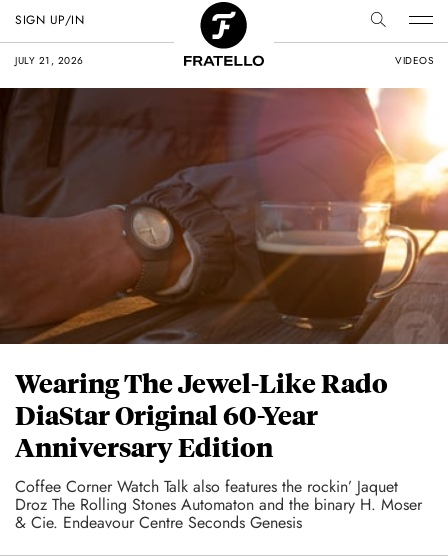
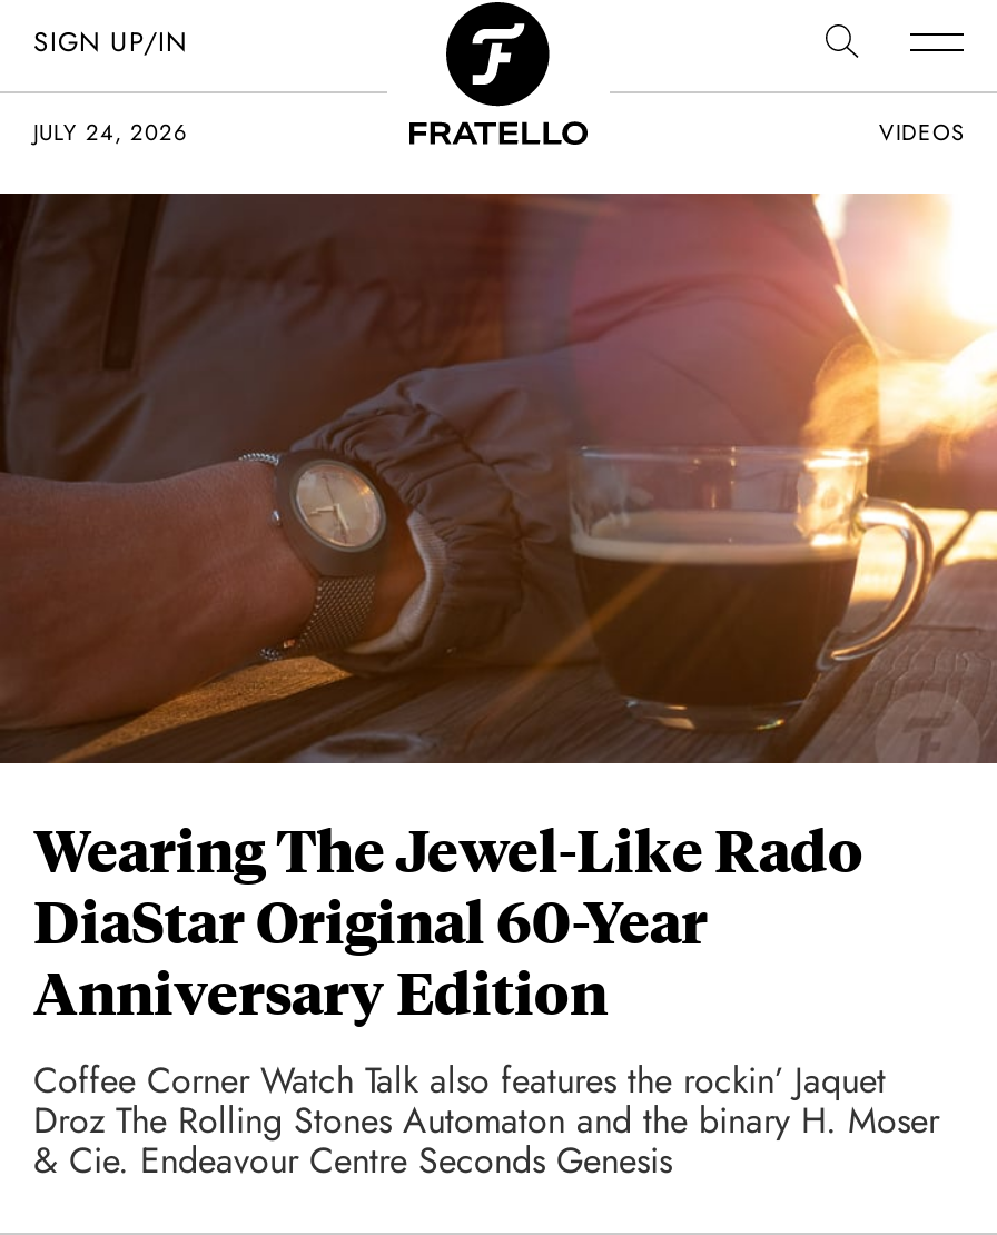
- JULY 21, 2026
+ JULY 24, 2026
